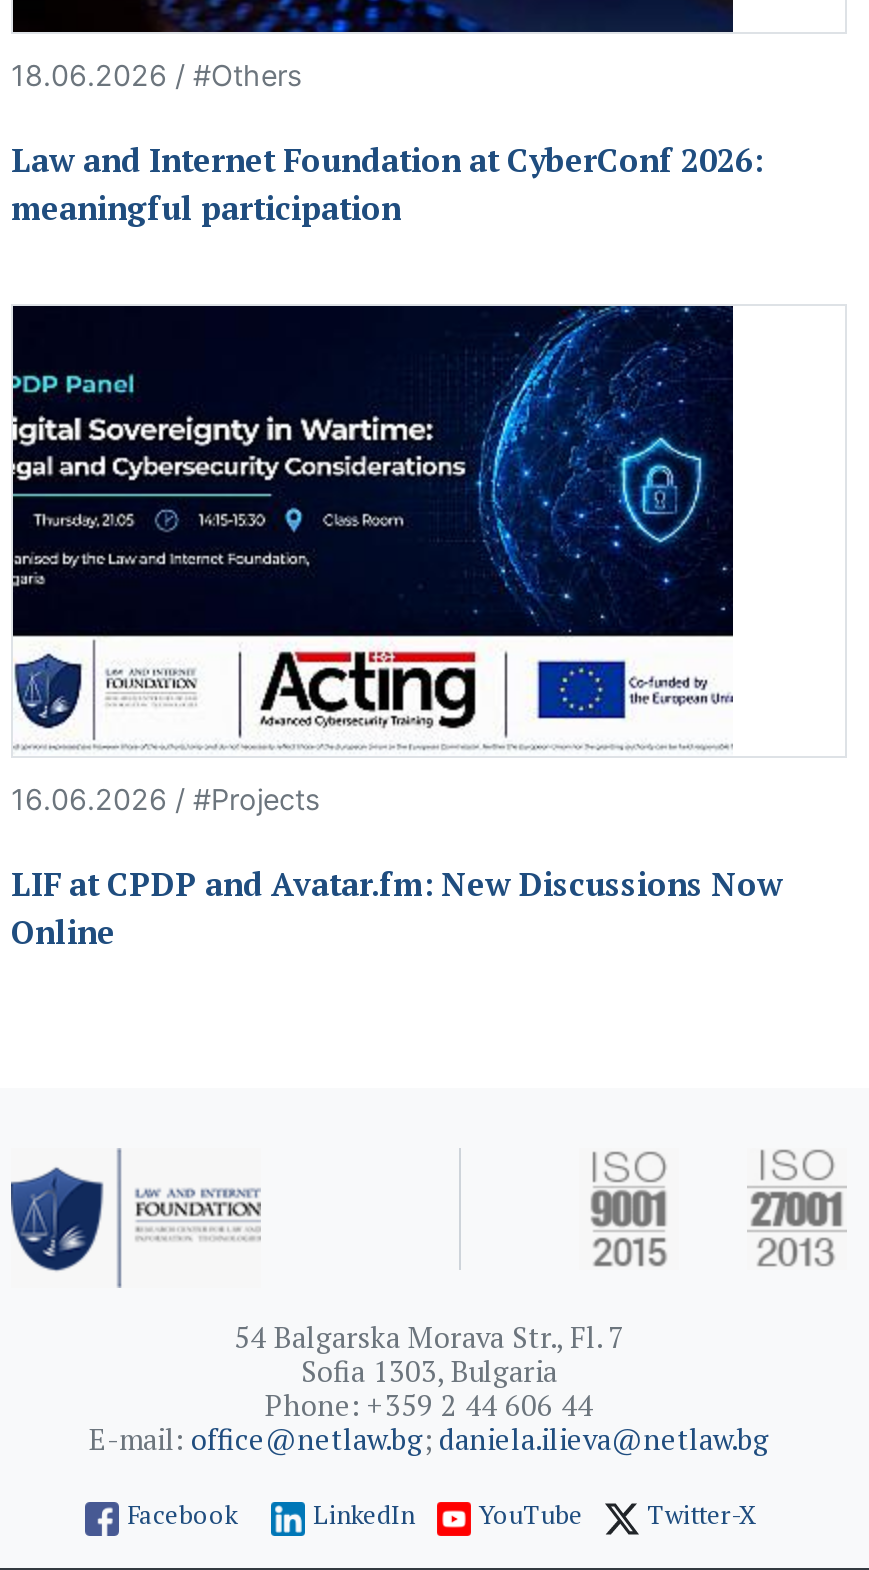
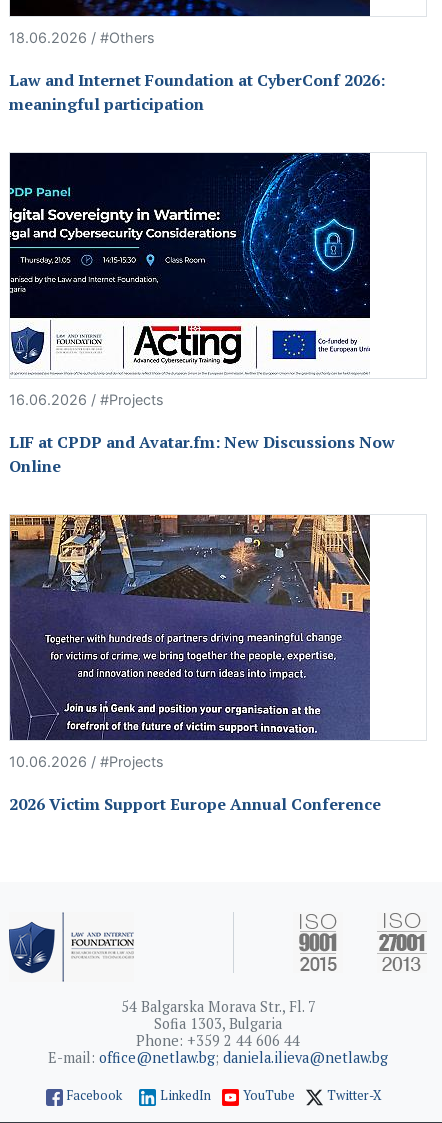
+ [image]
+ 10.06.2026 / #Projects
+ 2026 Victim Support Europe Annual Conference
